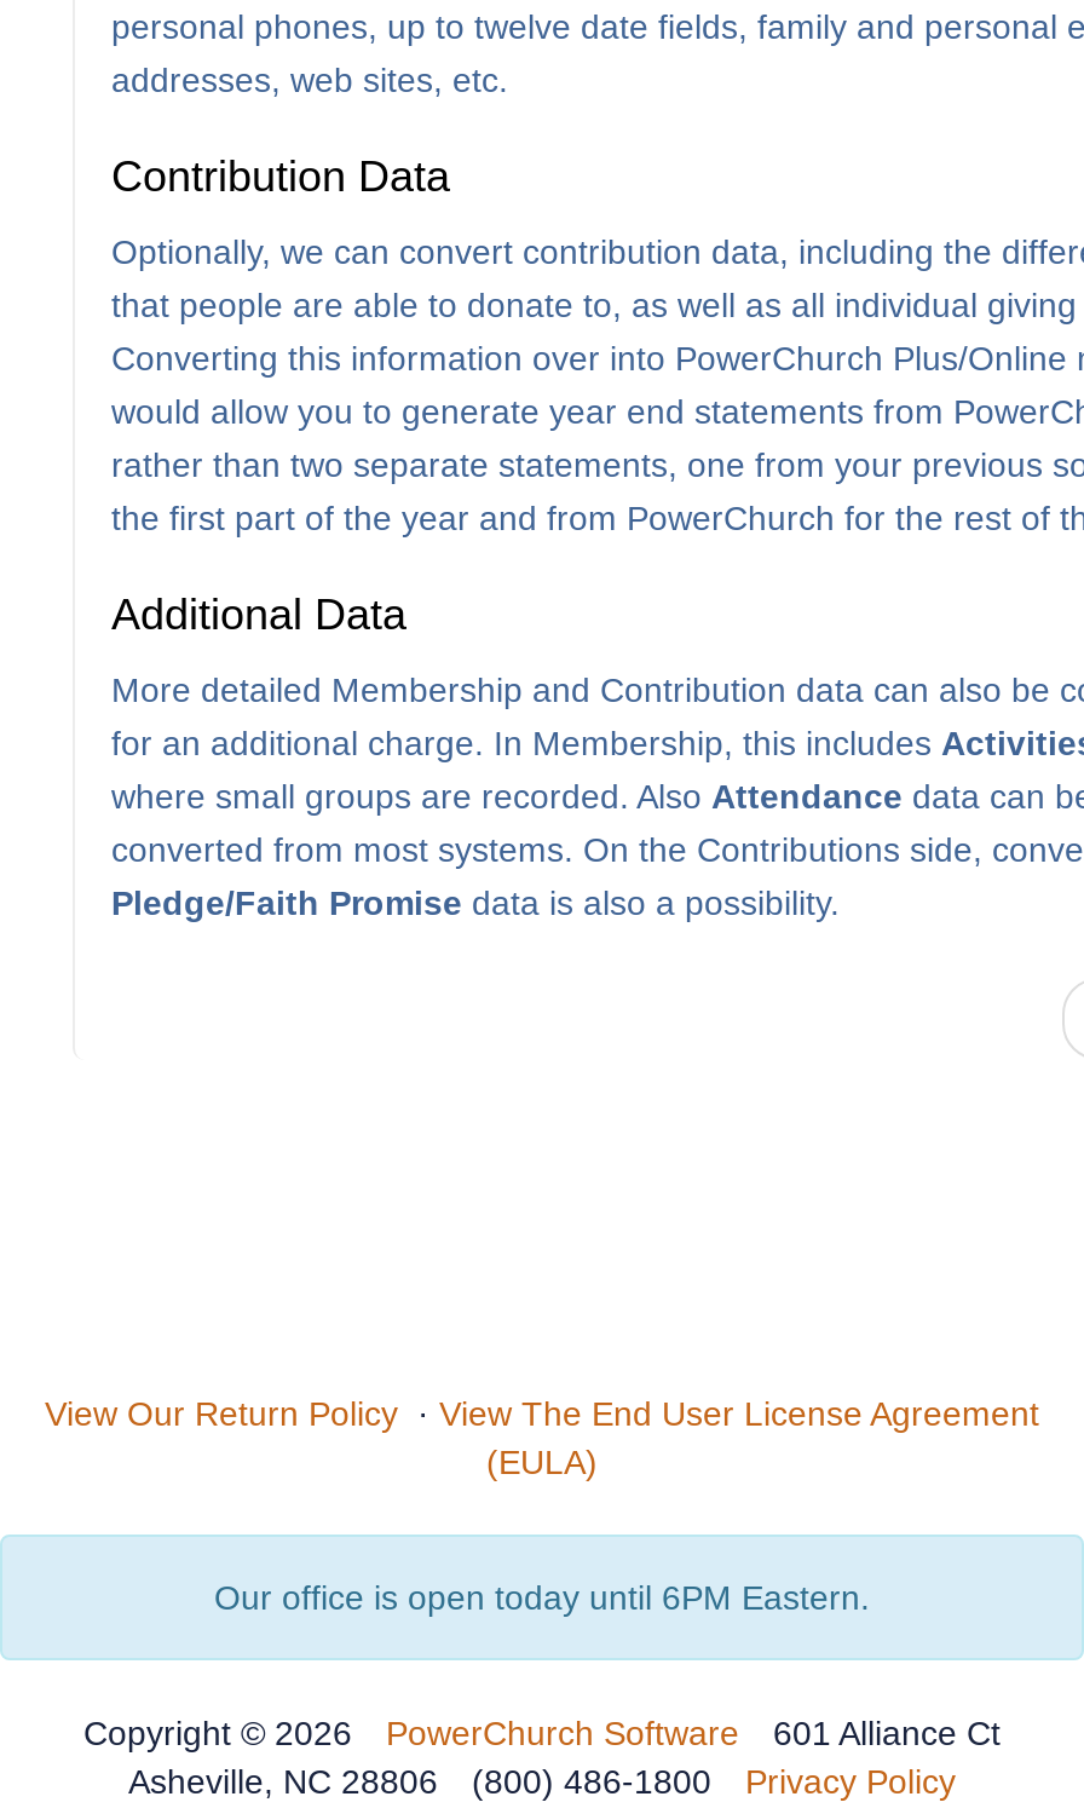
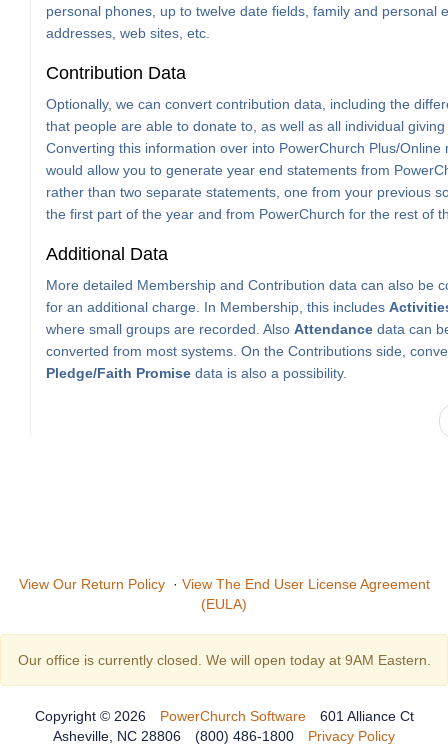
- Our office is open today until 6PM Eastern.
+ Our office is currently closed. We will open today at 9AM Eastern.
